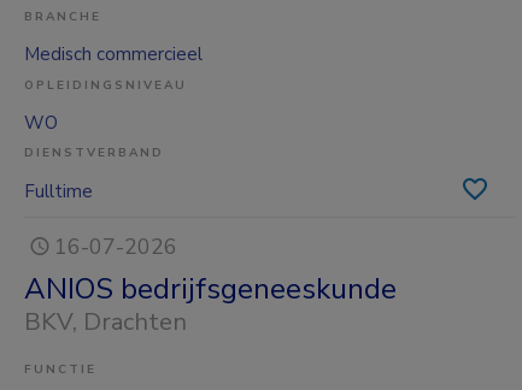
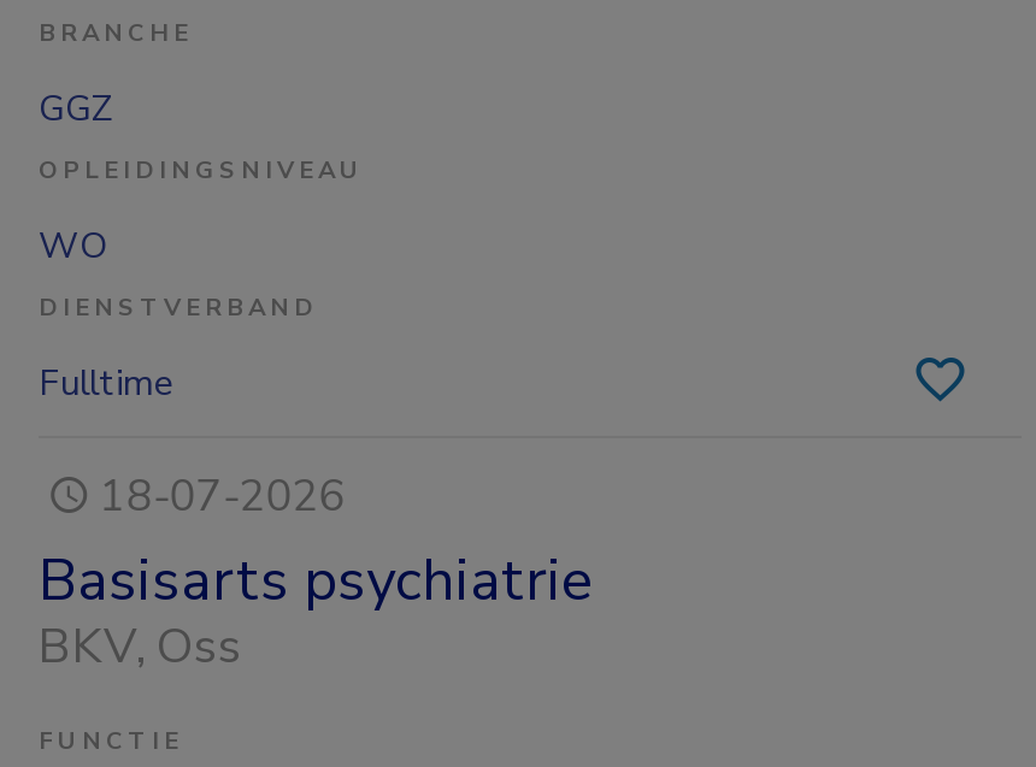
- Medisch commercieel
+ GGZ

- 16-07-2026
- ANIOS bedrijfsgeneeskunde
- BKV, Drachten
+ 18-07-2026
+ Basisarts psychiatrie
+ BKV, Oss
